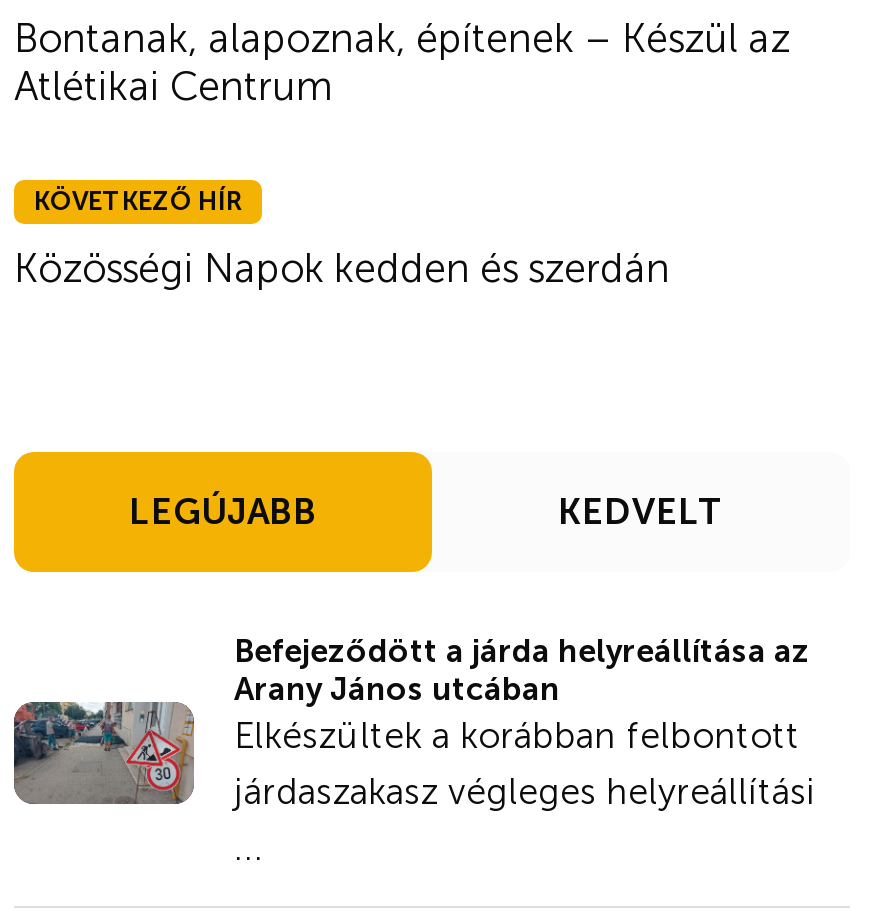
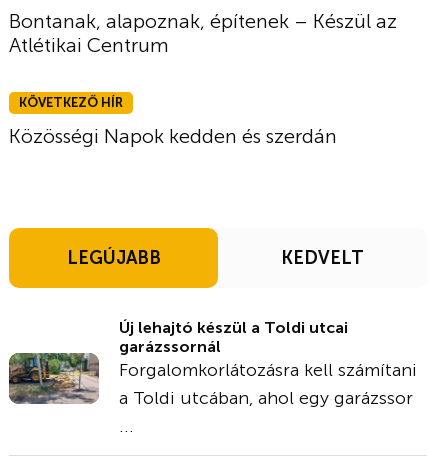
- [image]
- Befejeződött a járda helyreállítása az
- Arany János utcában
- Elkészültek a korábban felbontott
- járdaszakasz végleges helyreállítási
+ [image]
+ Új lehajtó készül a Toldi utcai
+ garázssornál
+ Forgalomkorlátozásra kell számítani
+ a Toldi utcában, ahol egy garázssor
